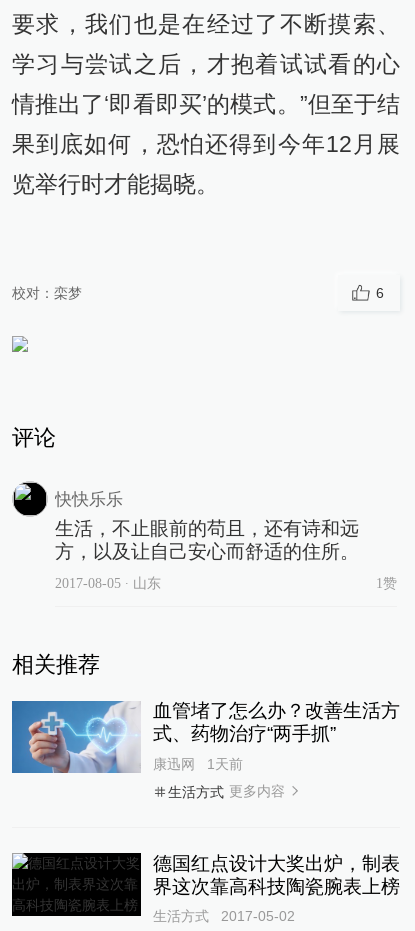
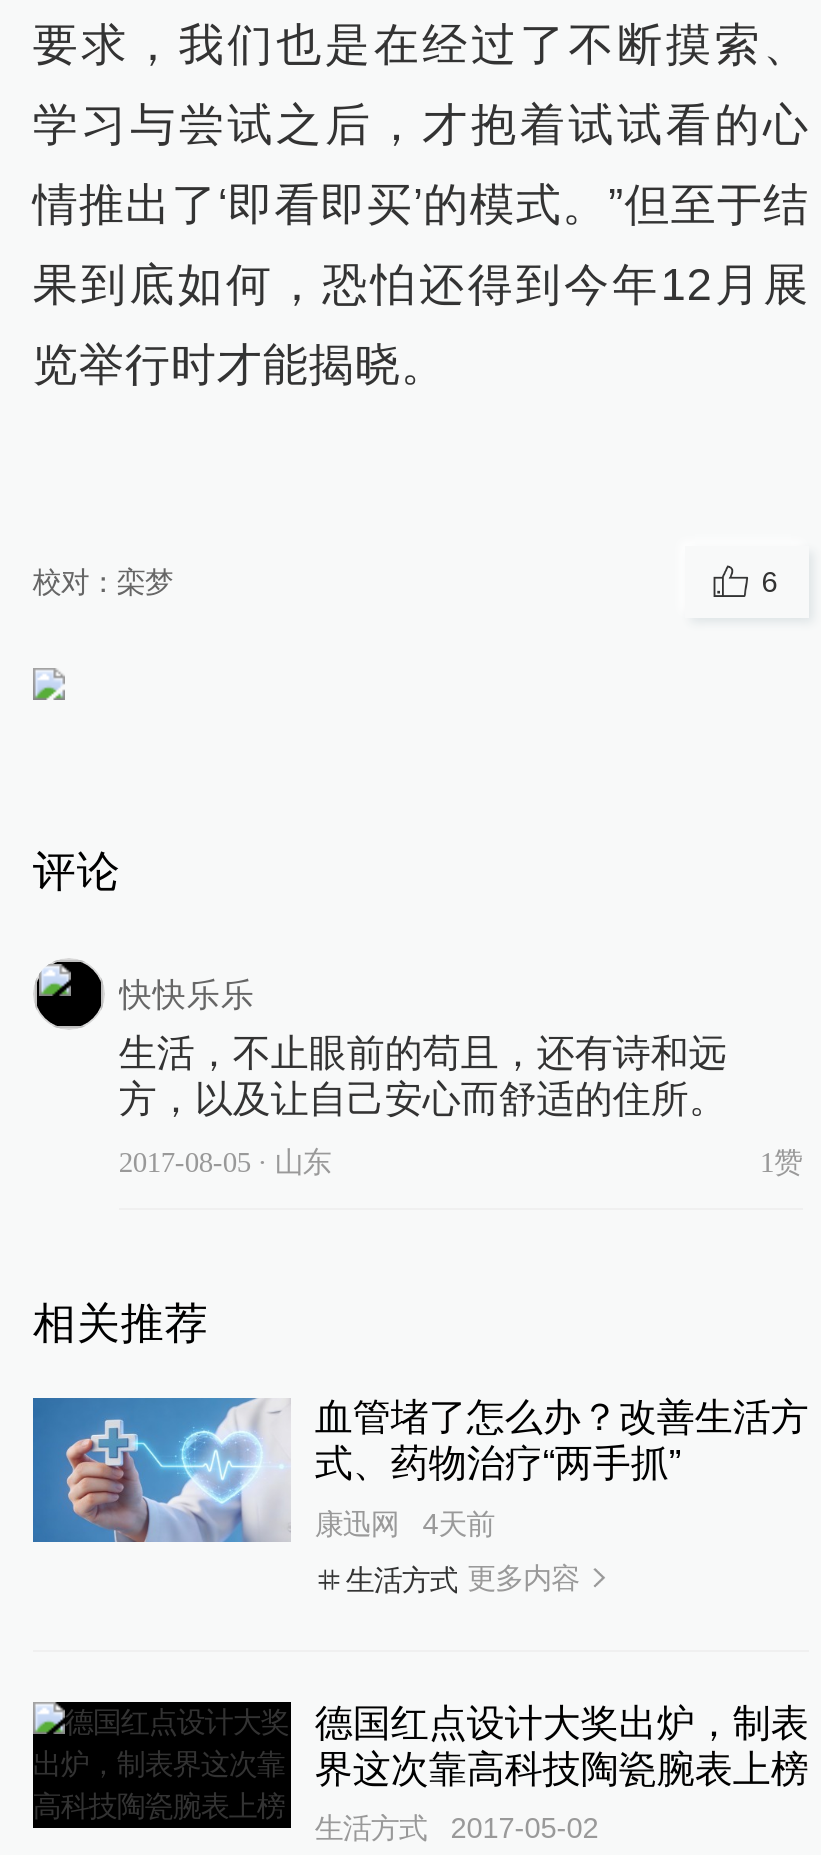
- 康迅网 1天前
+ 康迅网 4天前
